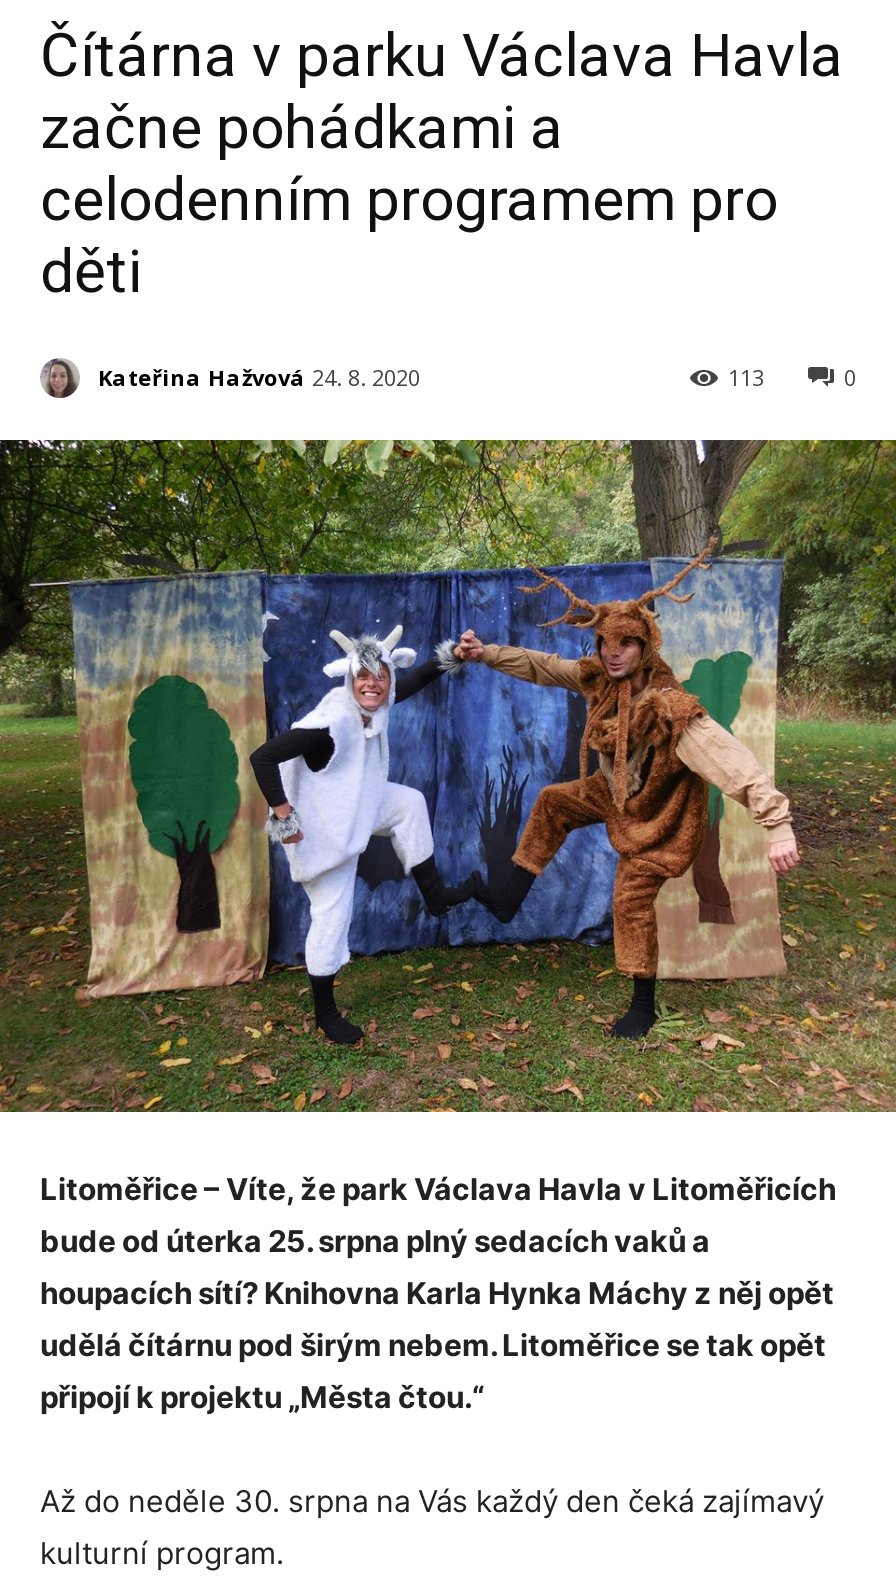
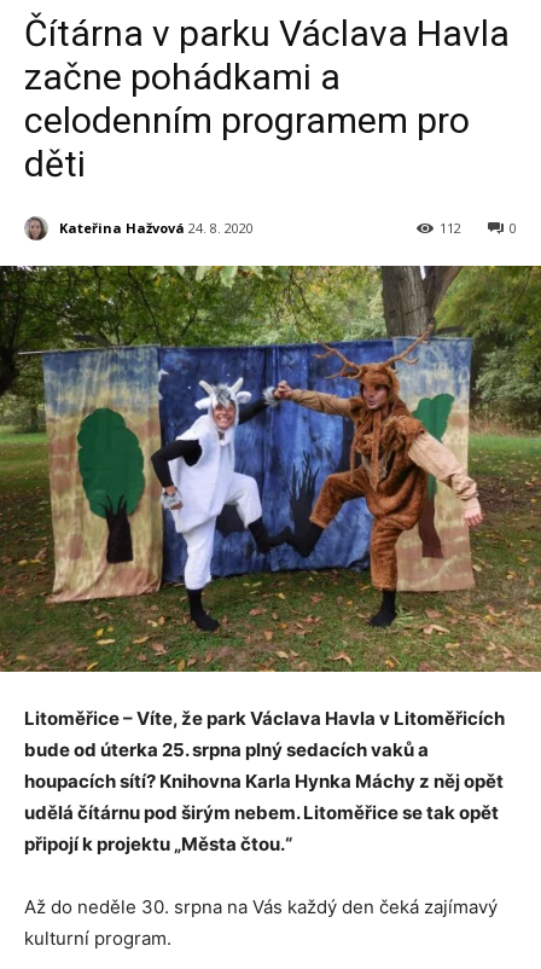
- 113
+ 112
